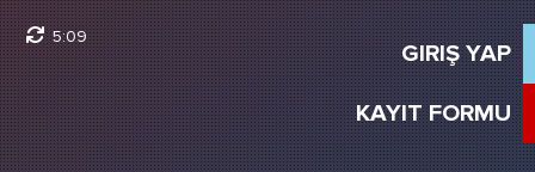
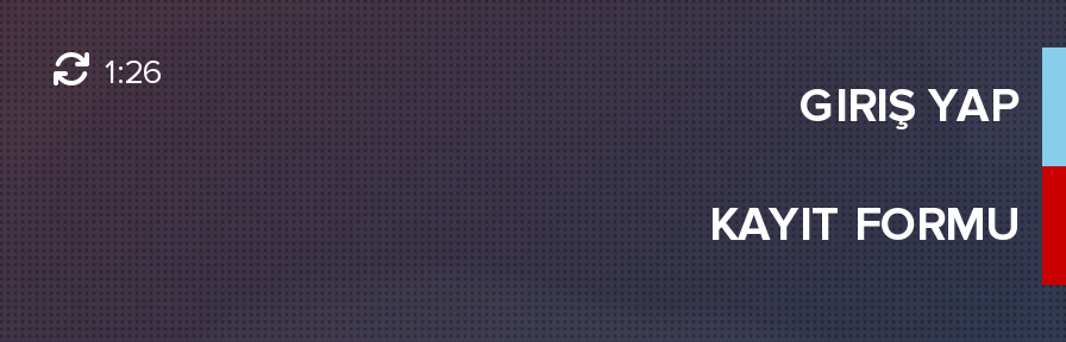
- 5:09
+ 1:26
